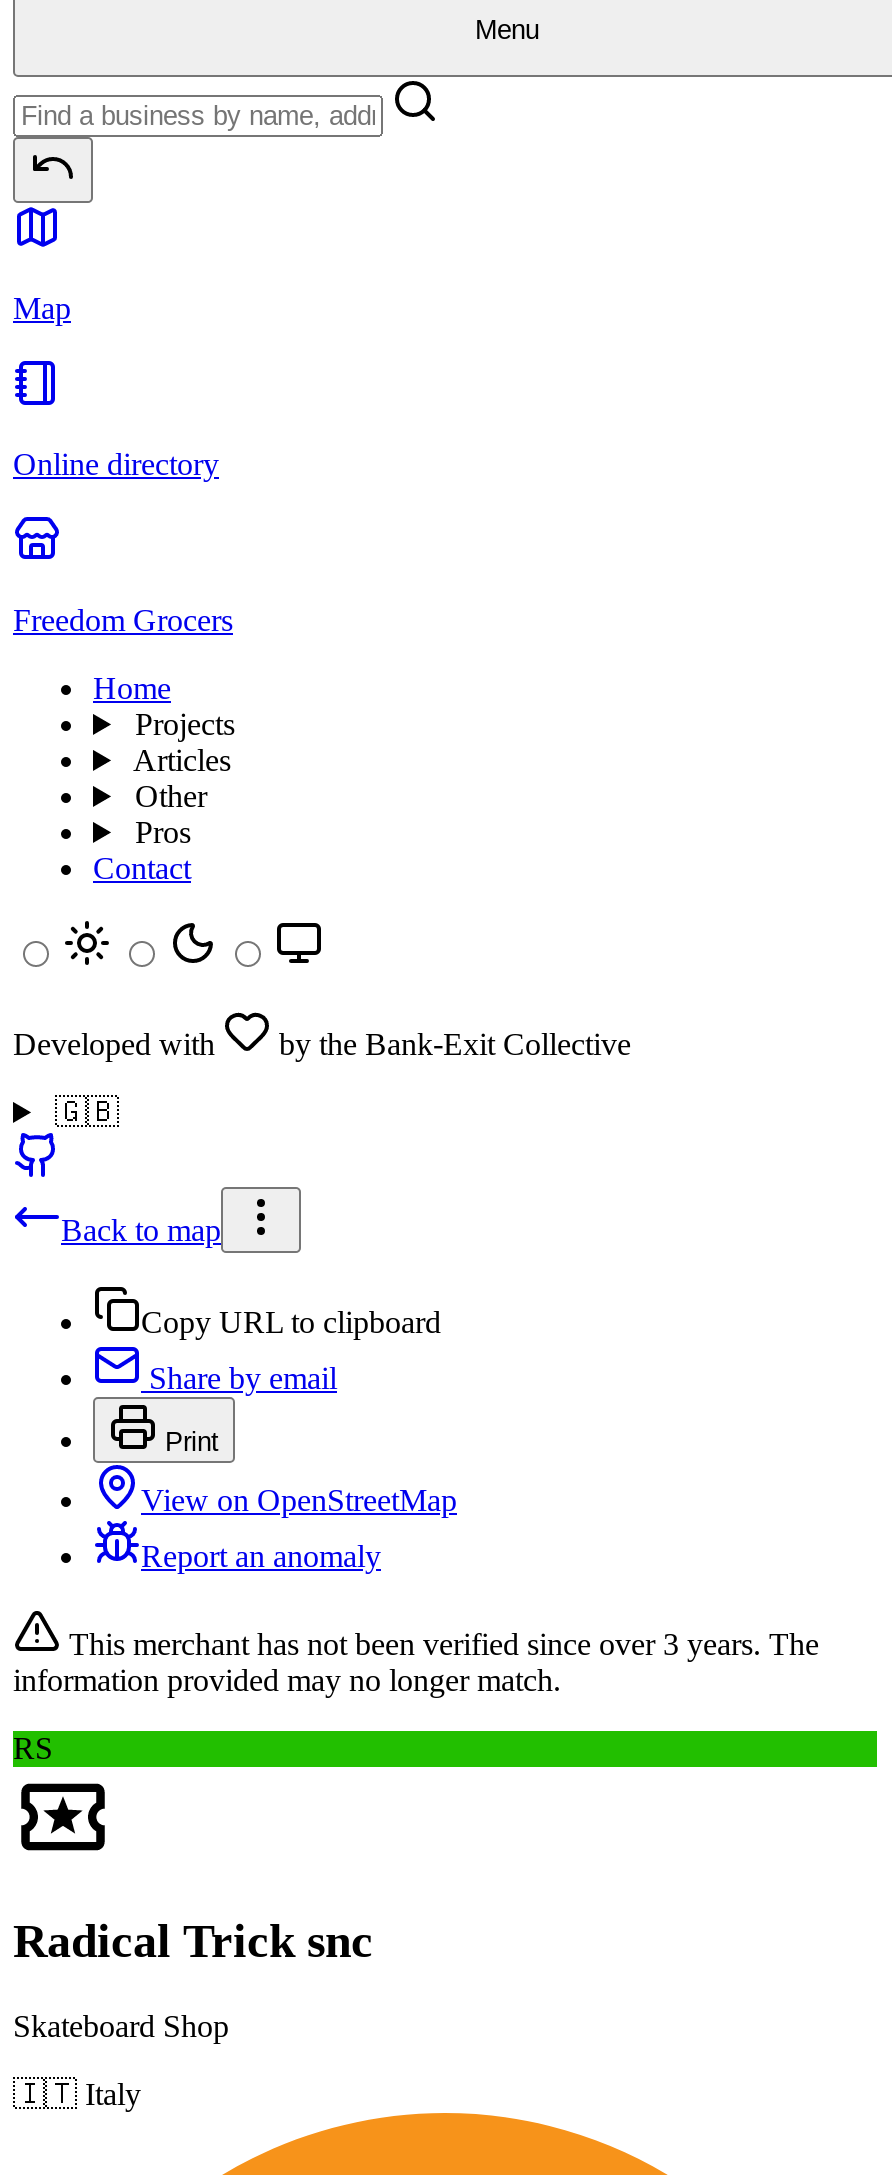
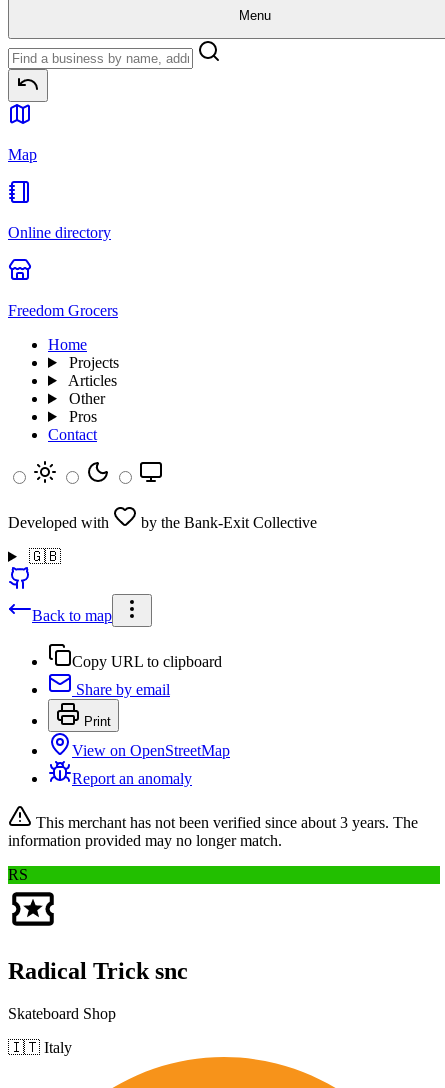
- This merchant has not been verified since over 3 years. The
+ This merchant has not been verified since about 3 years. The
